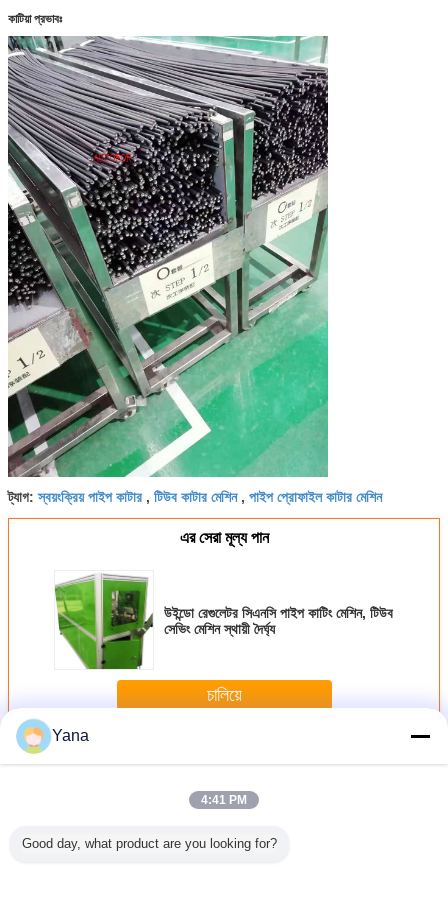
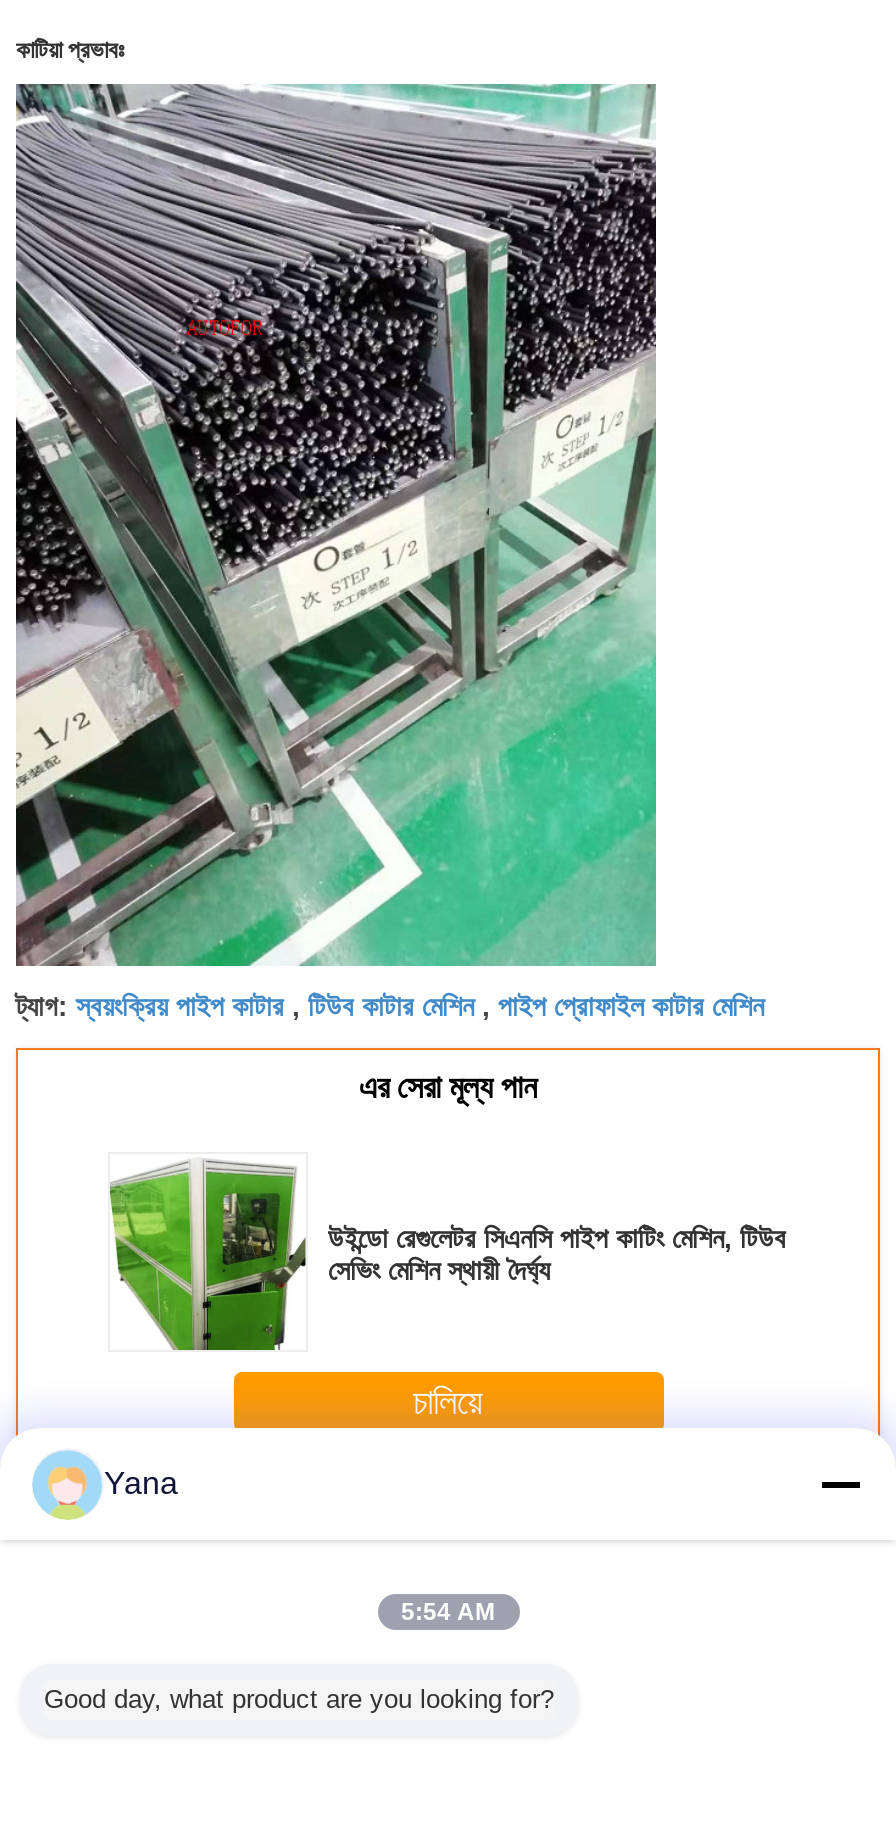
- 4:41 PM
+ 5:54 AM
